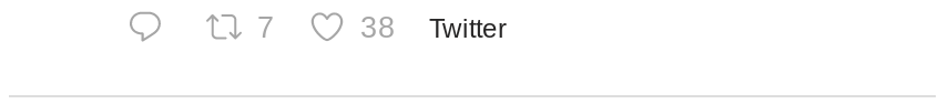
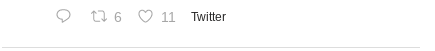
- 7
- 38
+ 6
+ 11
